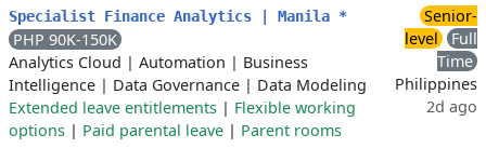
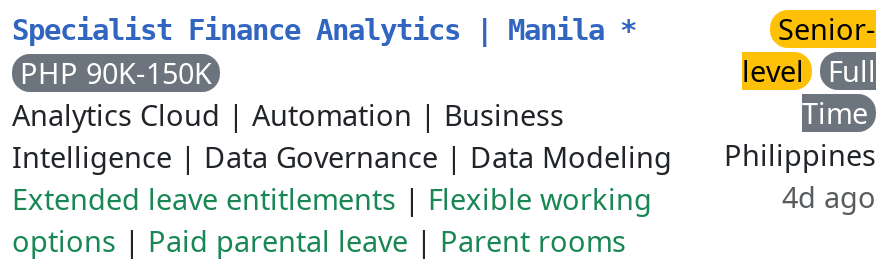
- 2d ago
+ 4d ago
